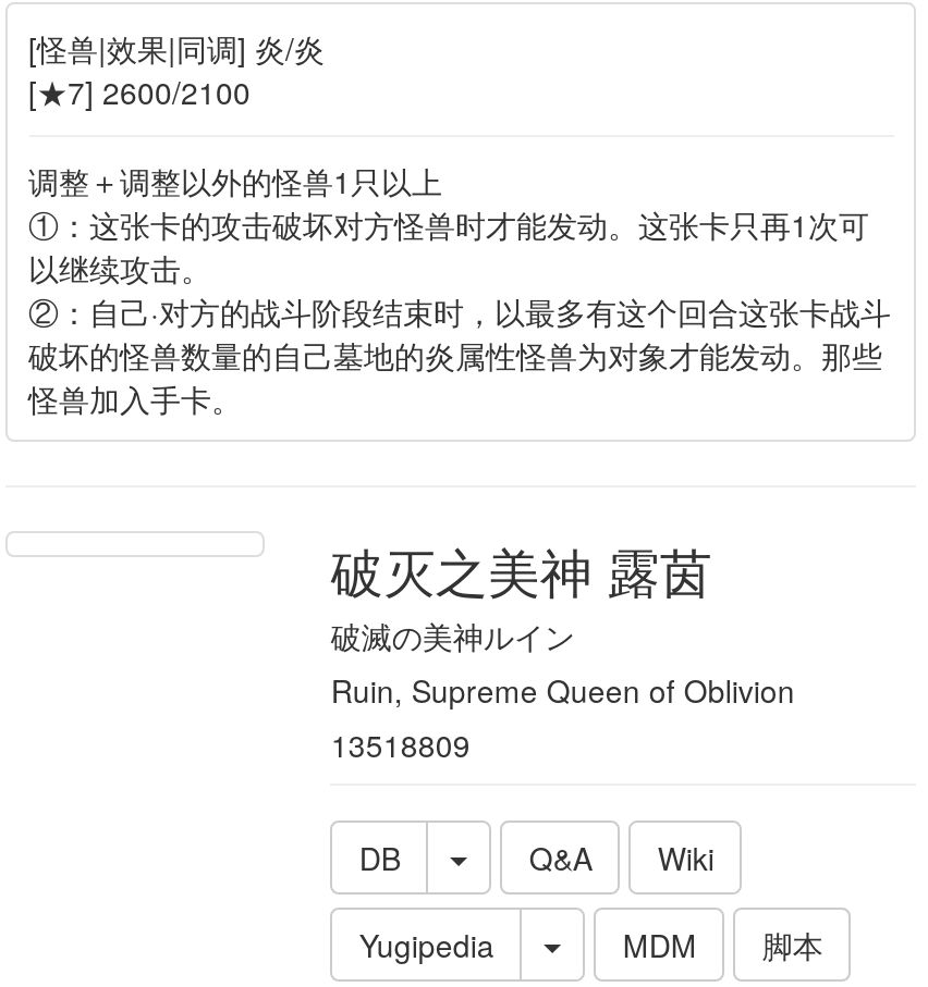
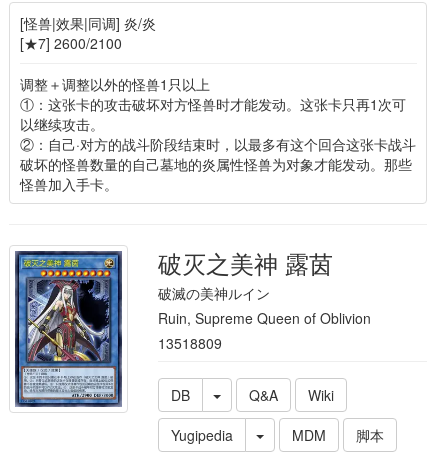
+ [image]
